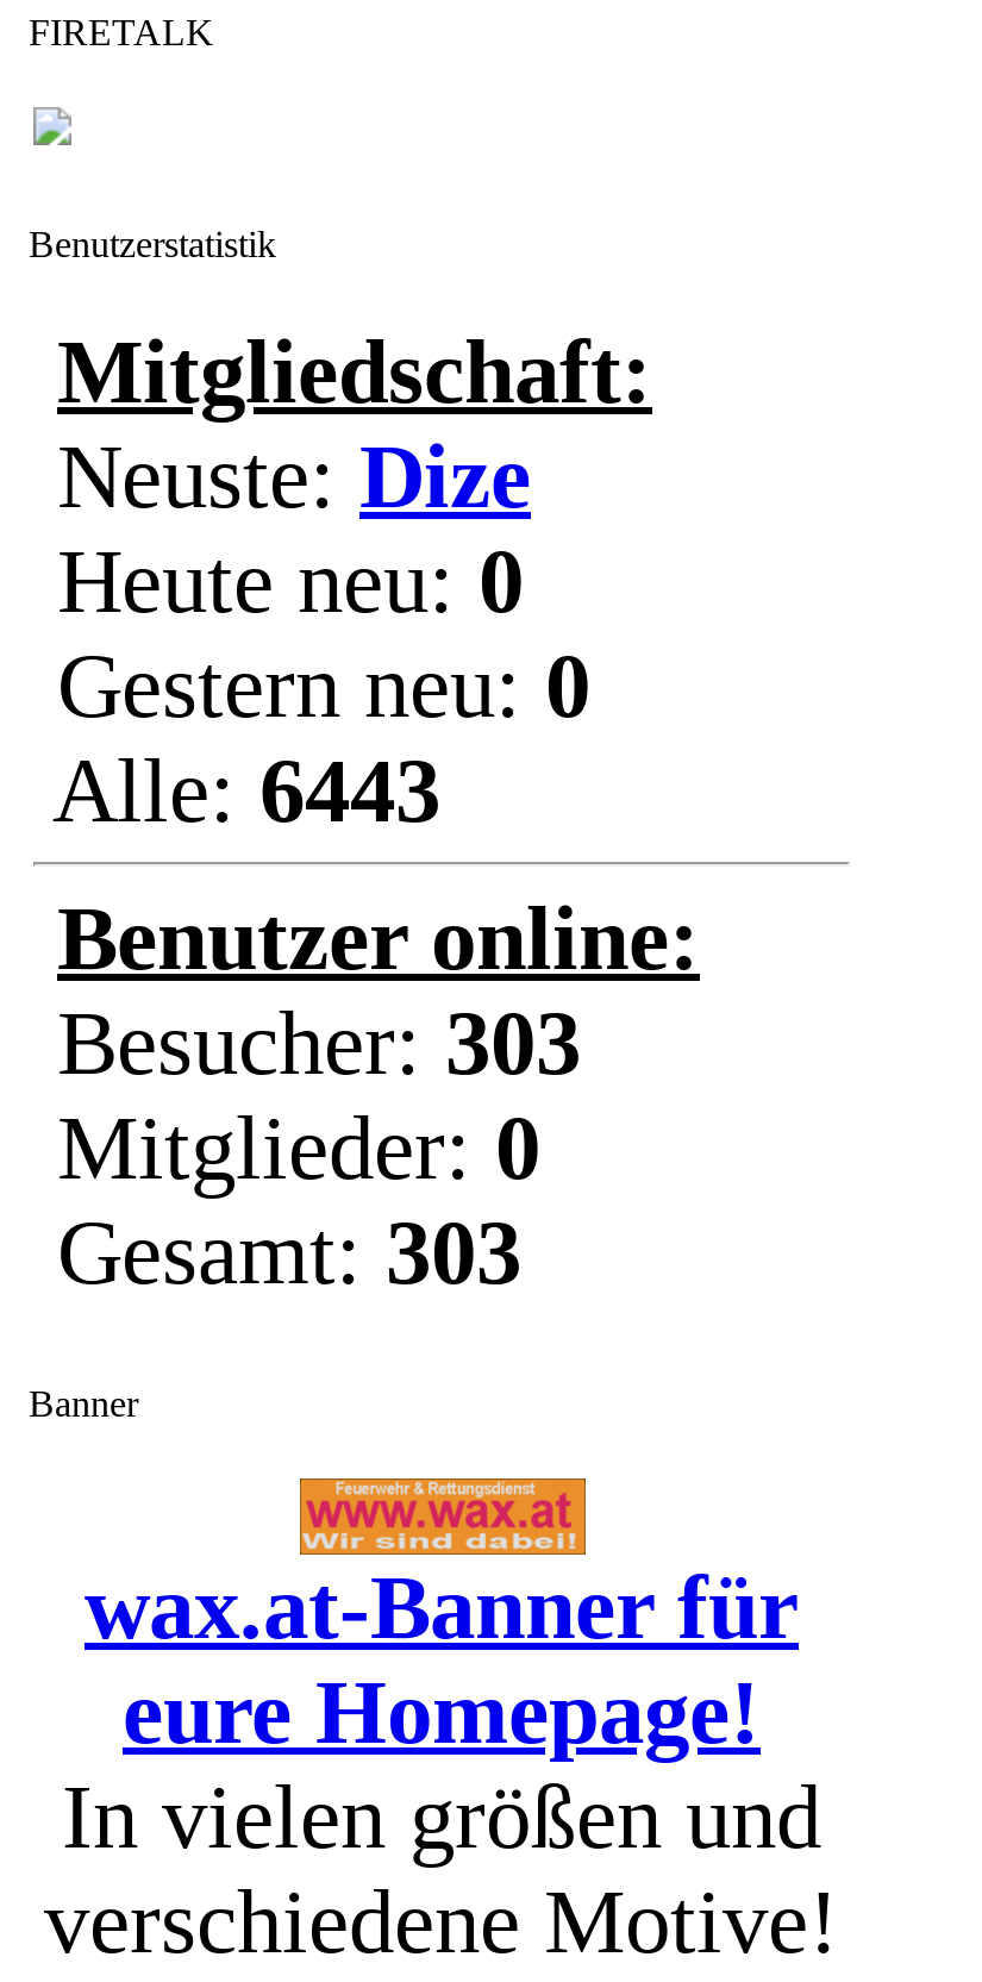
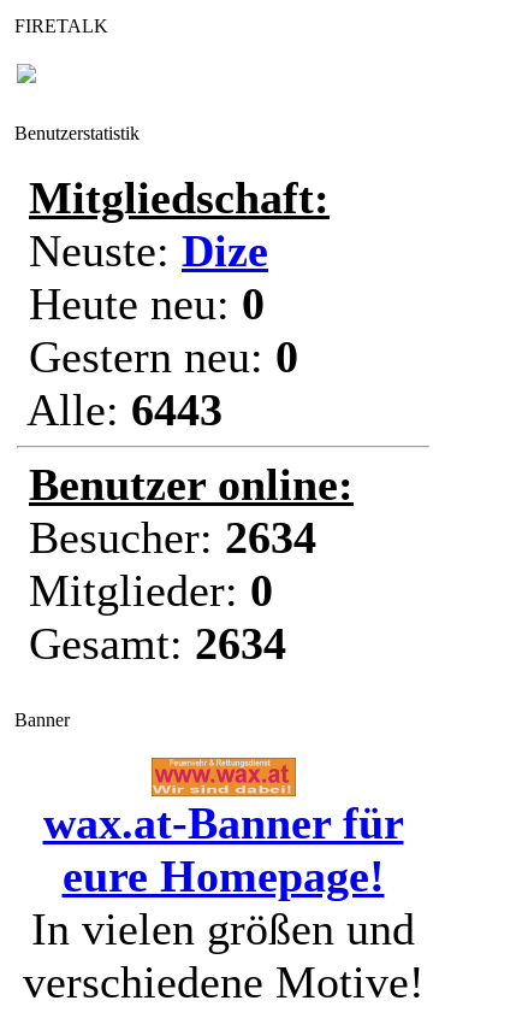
- Besucher: 303
+ Besucher: 2634

- Gesamt: 303
+ Gesamt: 2634
